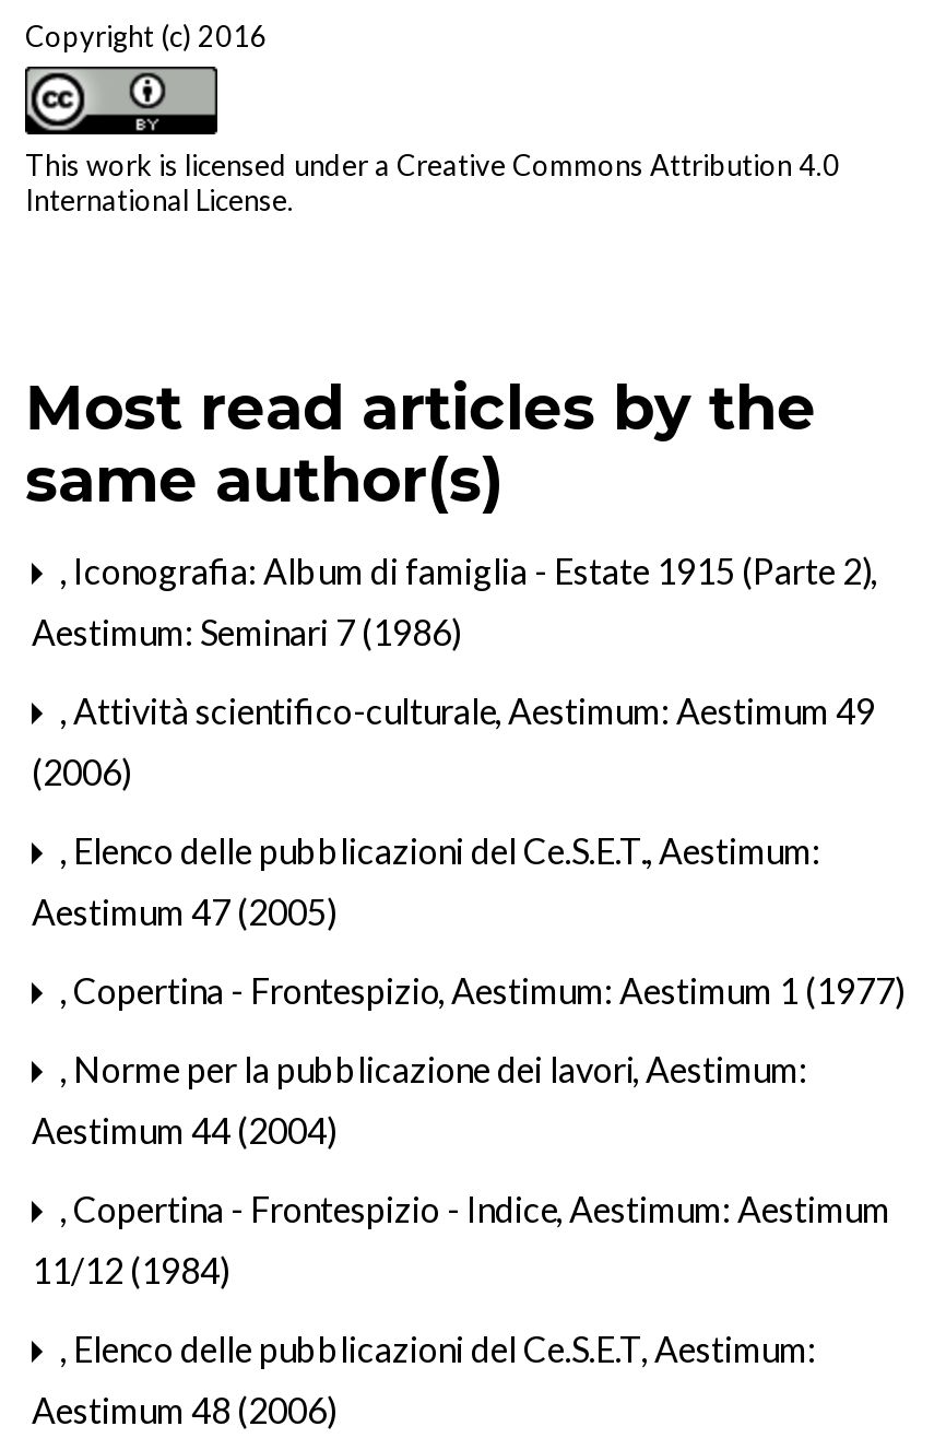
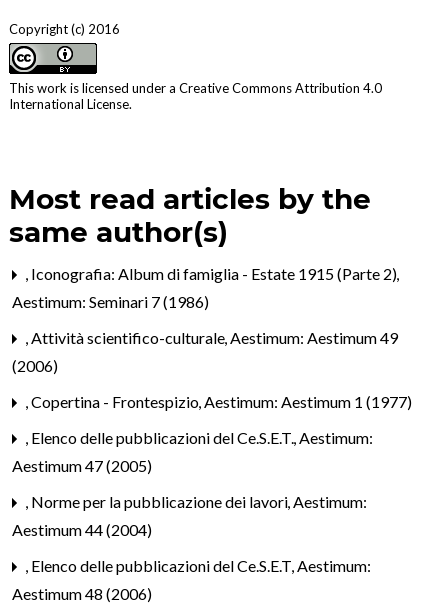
moved down: , Elenco delle pubblicazioni del Ce.S.E.T. | , Aestimum: | Aestimum 47 (2005)

moved up: , Copertina - Frontespizio | , Aestimum: Aestimum 1 (1977)

- , Copertina - Frontespizio - Indice
- , Aestimum: Aestimum
- 11/12 (1984)
